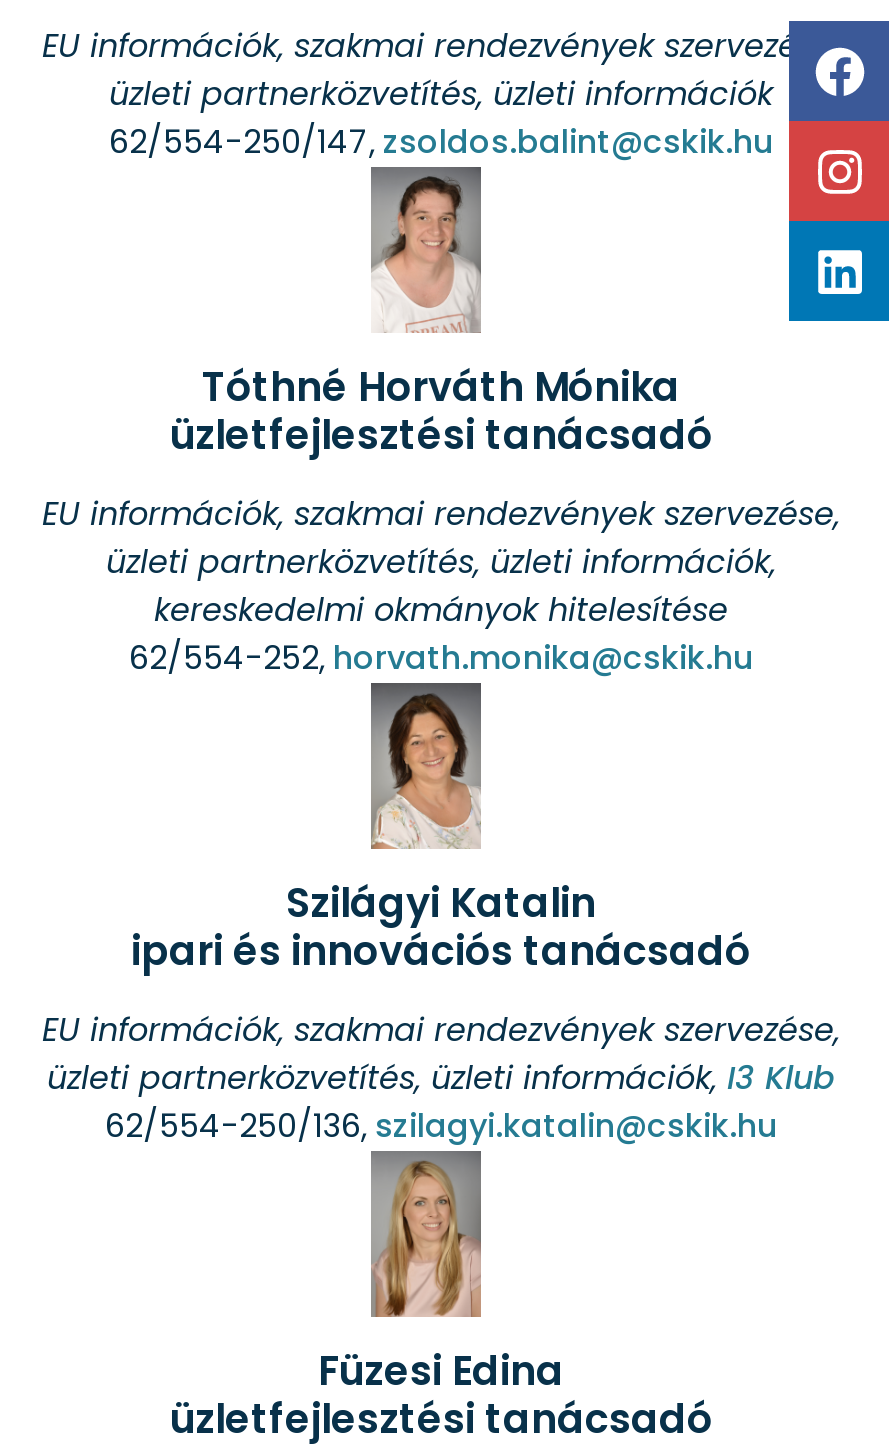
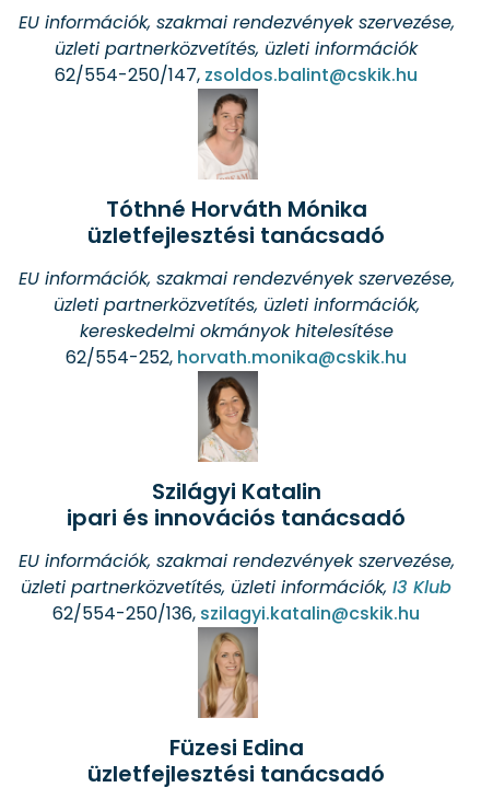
- [image]
